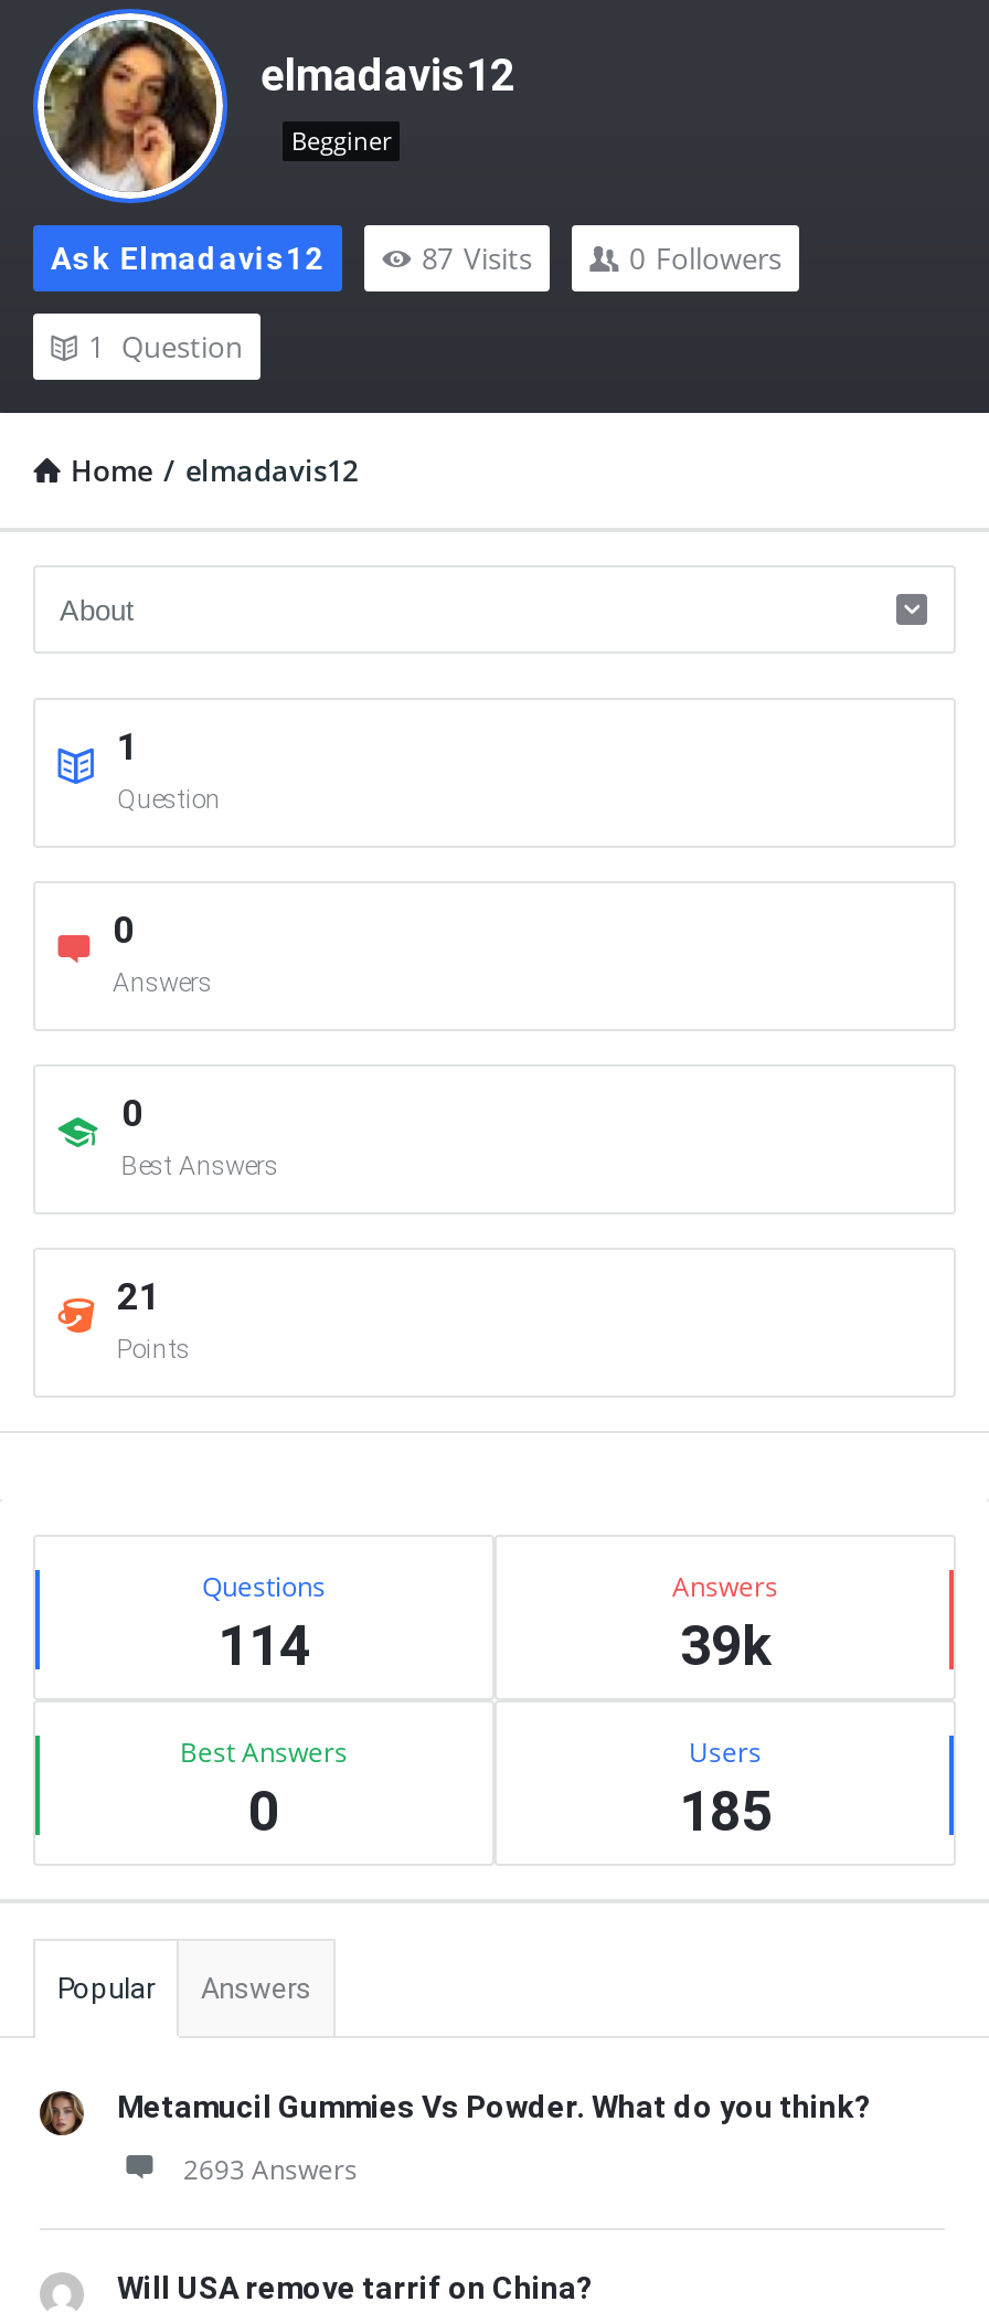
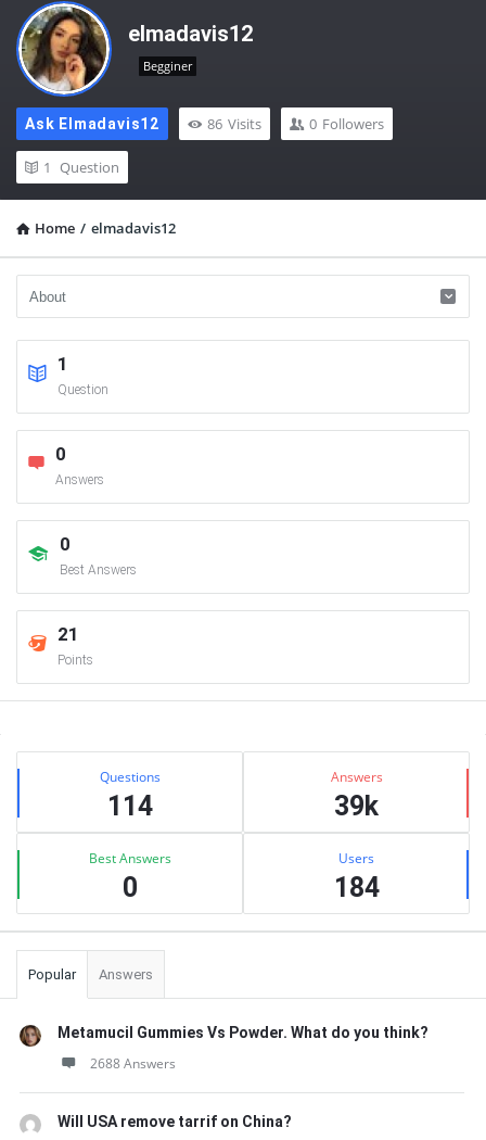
- 87 Visits
+ 86 Visits

- 185
+ 184

- 2693 Answers
+ 2688 Answers
